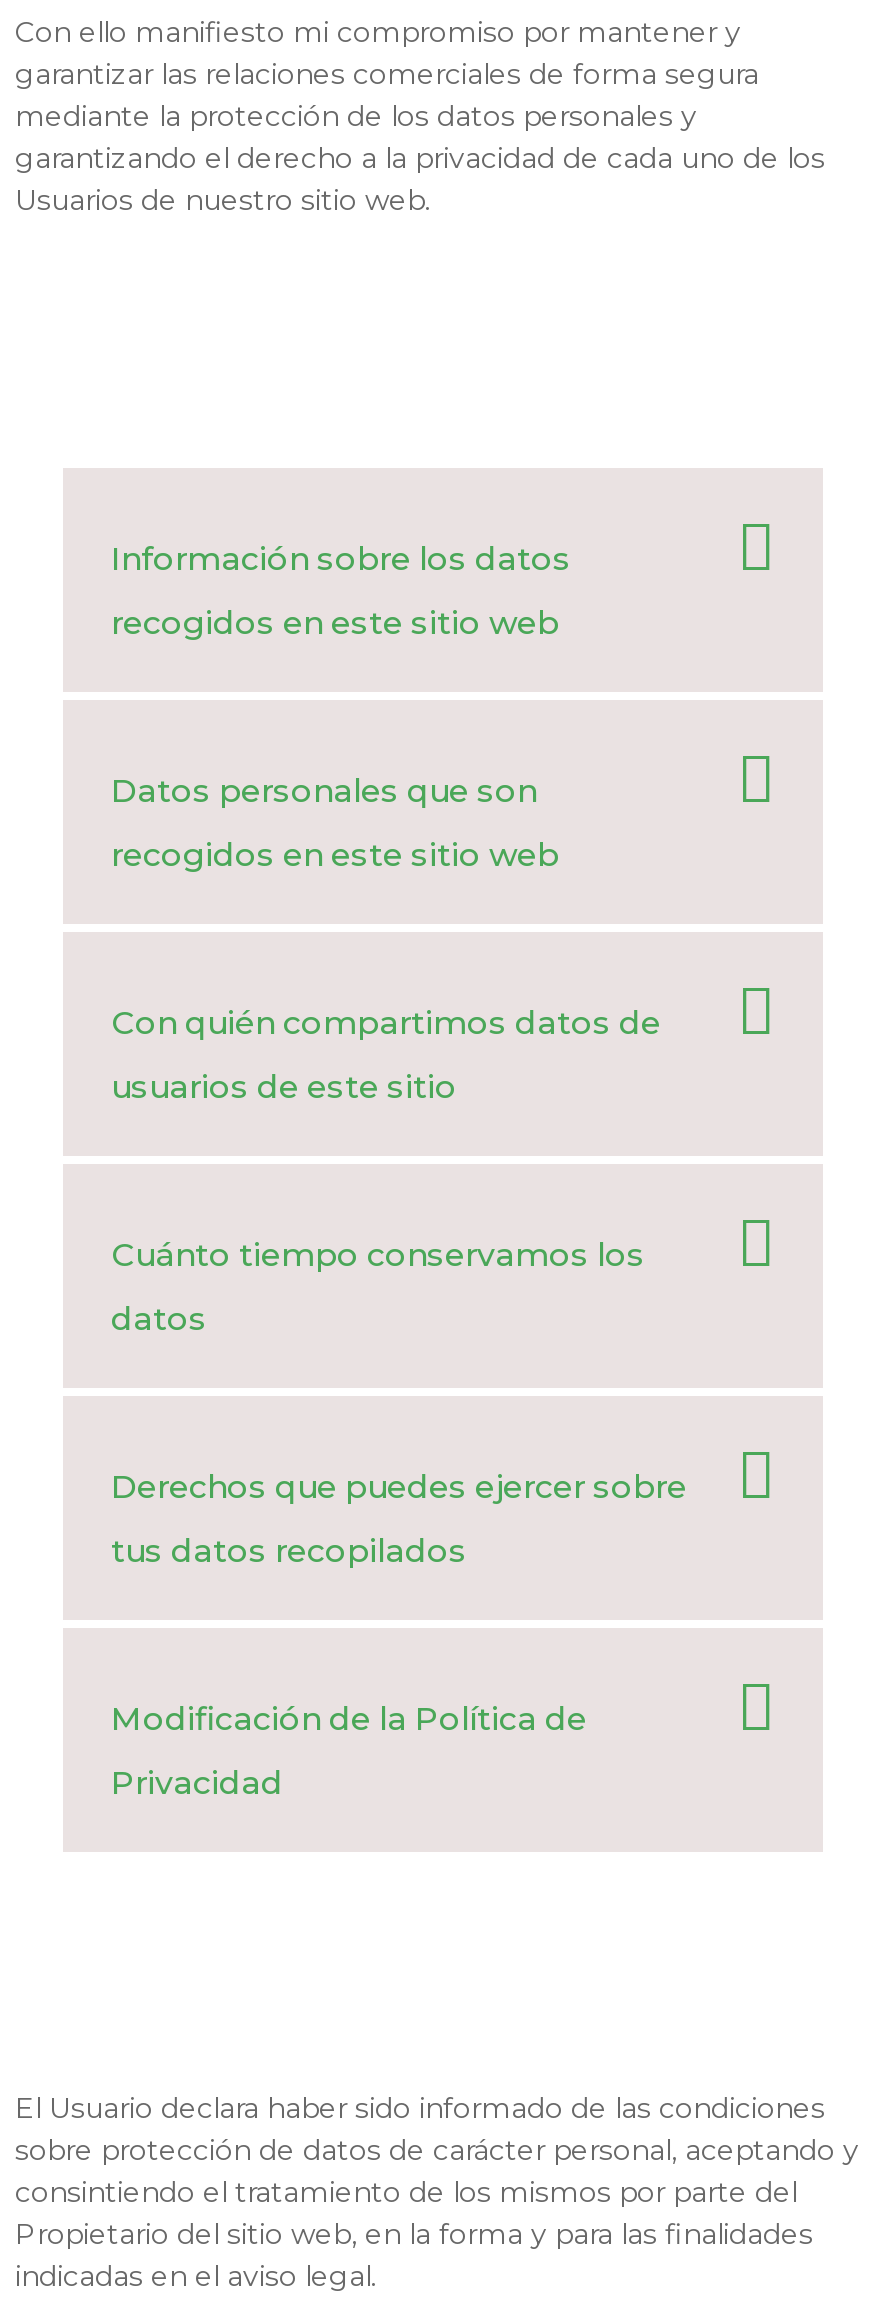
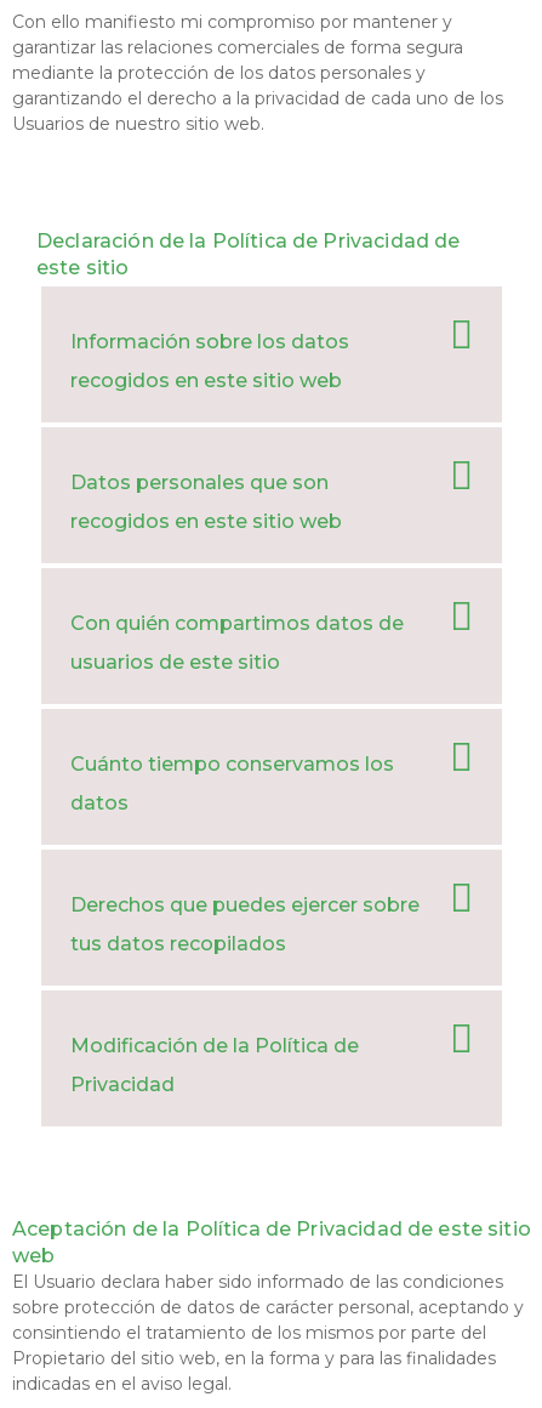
+ Declaración de la Política de Privacidad de
+ este sitio

+ Aceptación de la Política de Privacidad de este sitio
+ web
